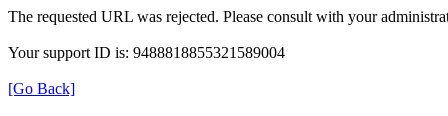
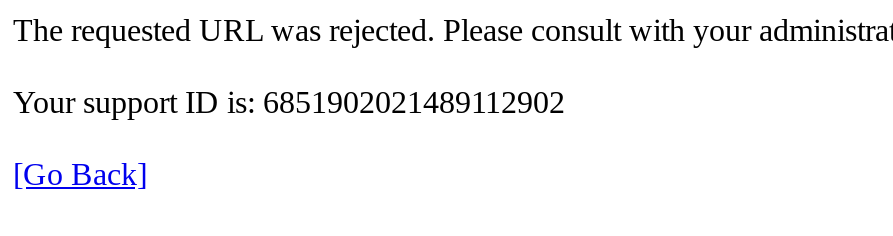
- Your support ID is: 9488818855321589004
+ Your support ID is: 6851902021489112902
